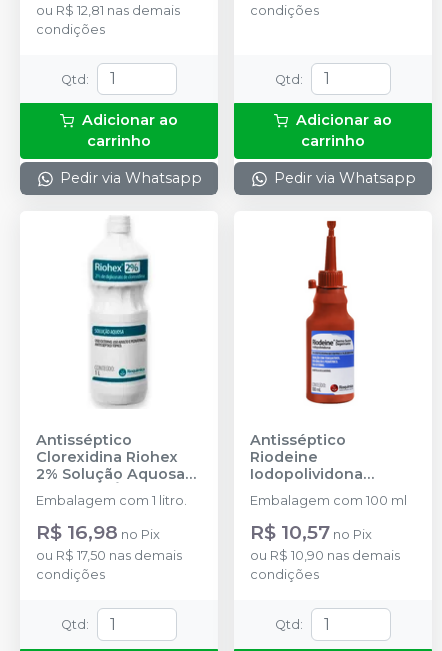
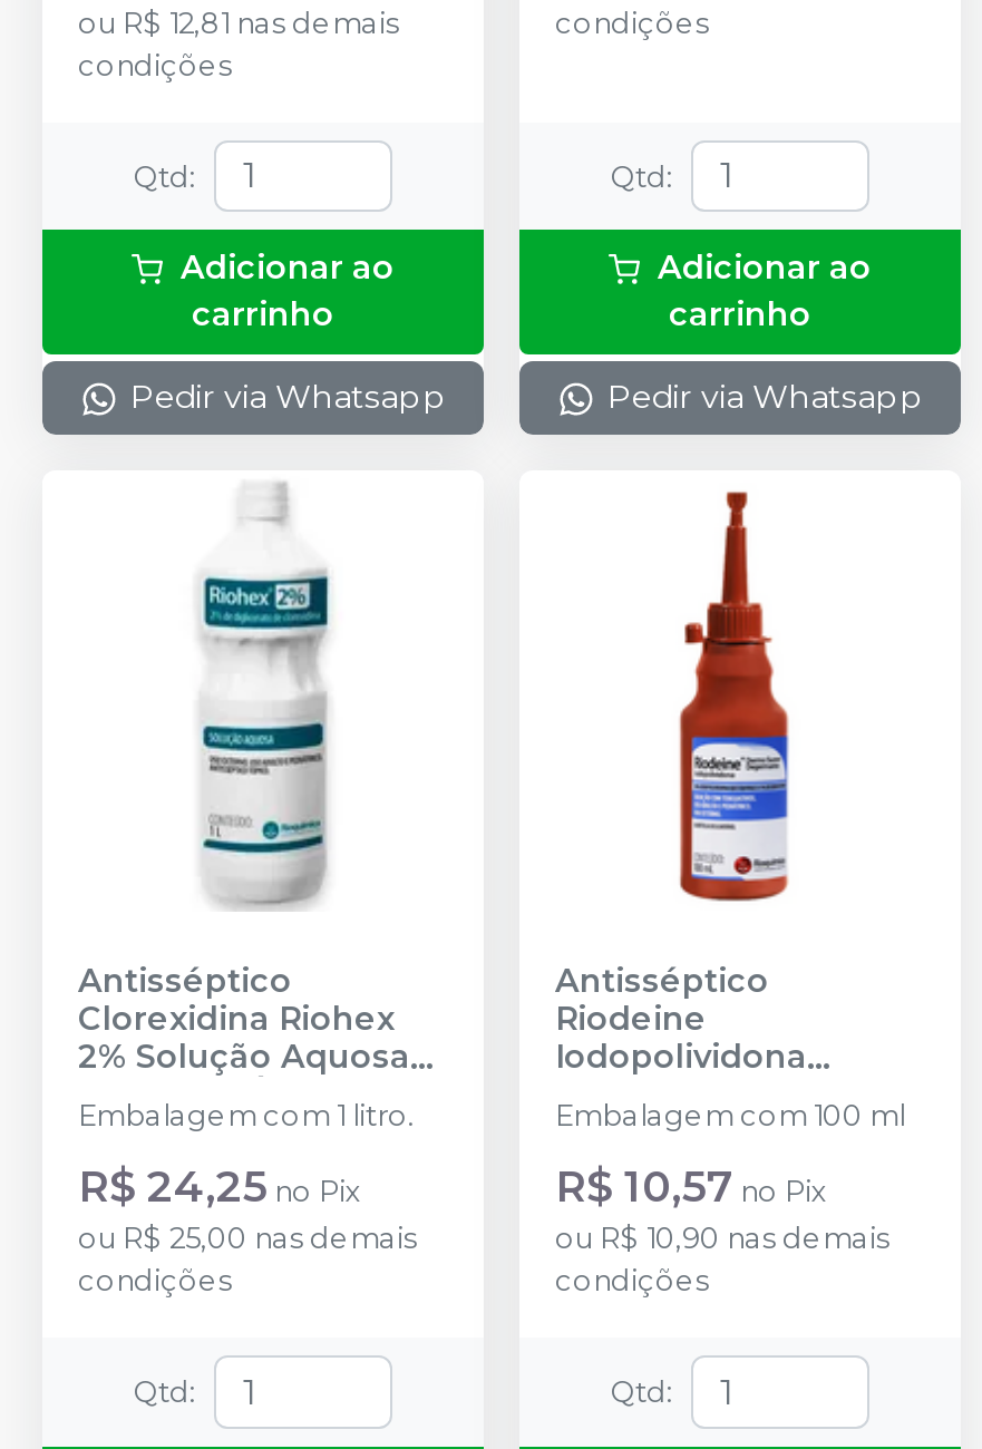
- R$ 16,98 no Pix
+ R$ 24,25 no Pix

- ou R$ 17,50 nas demais
+ ou R$ 25,00 nas demais
